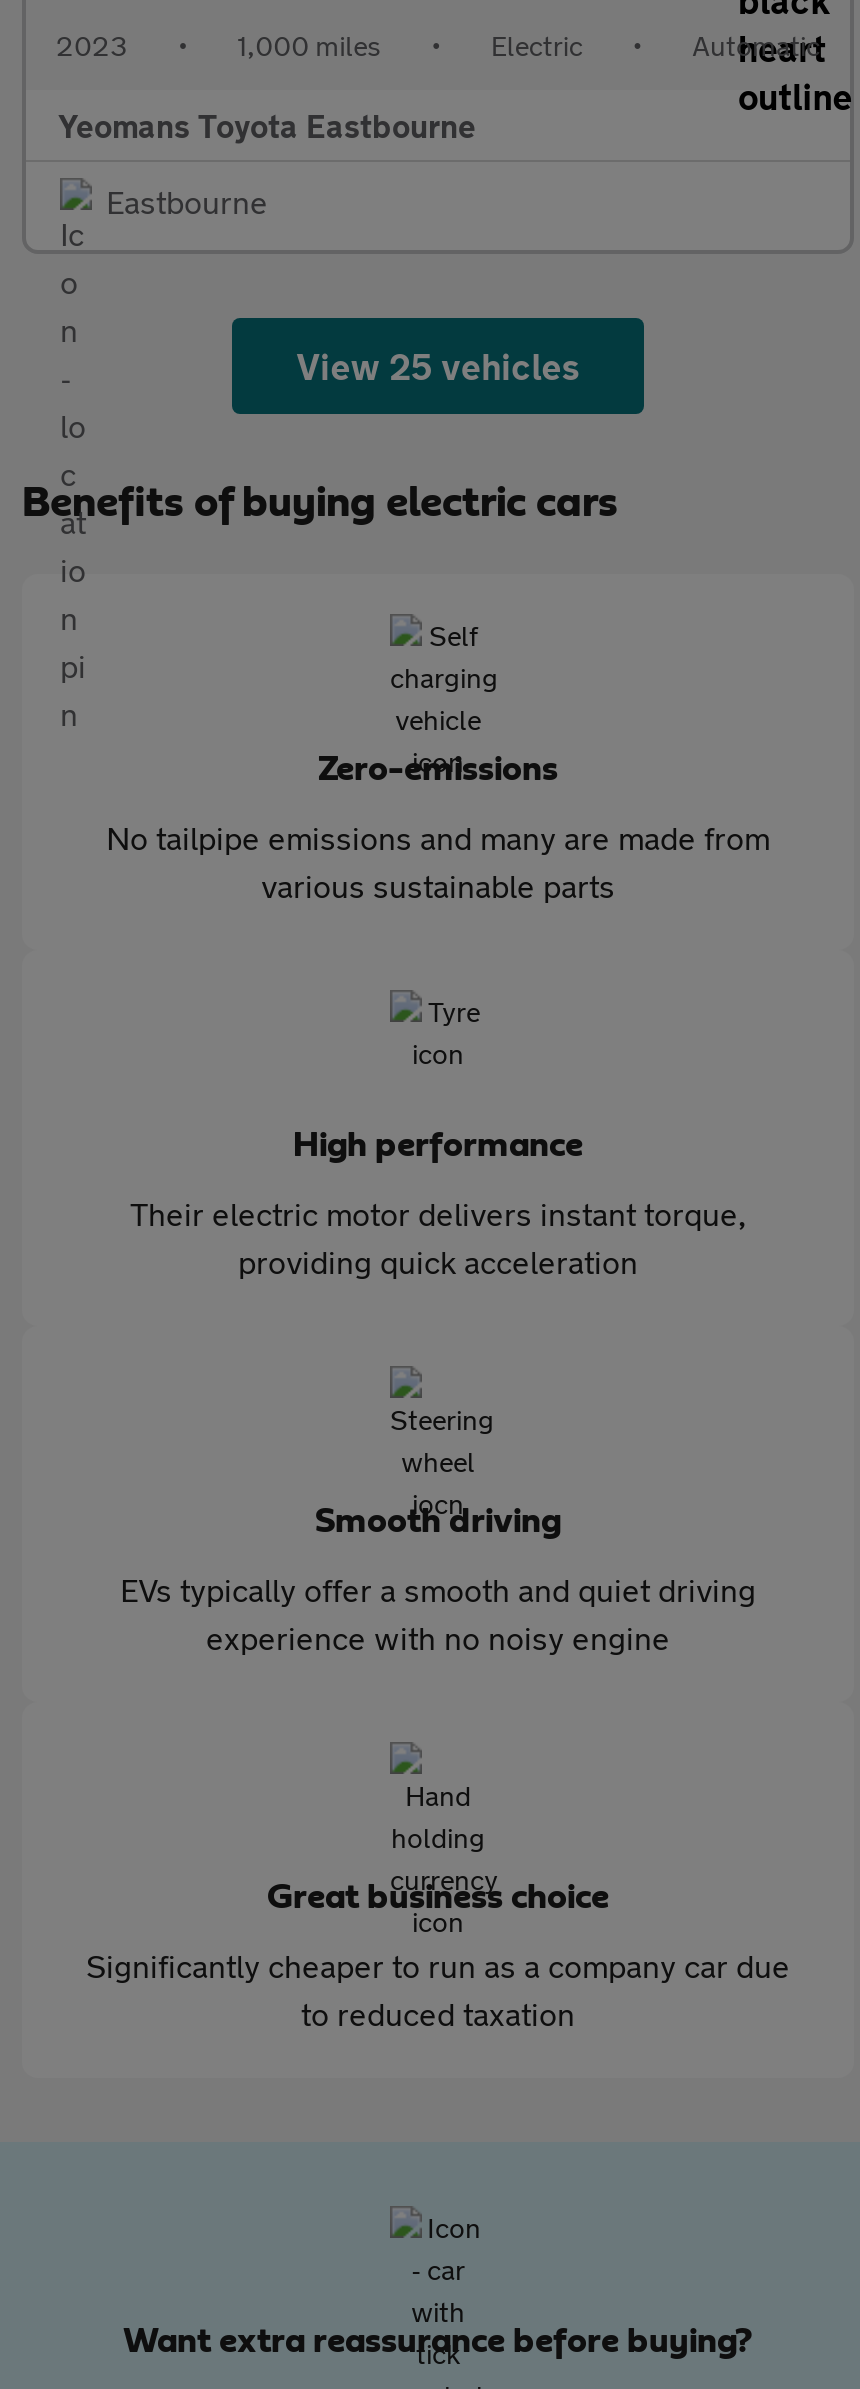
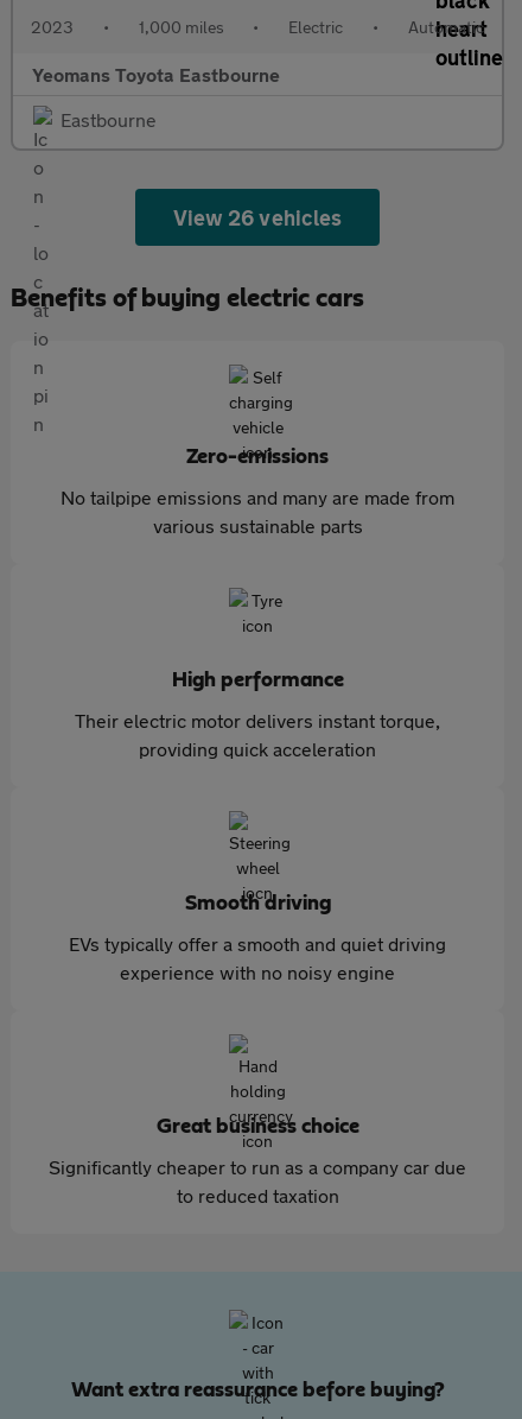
- View 25 vehicles
+ View 26 vehicles
